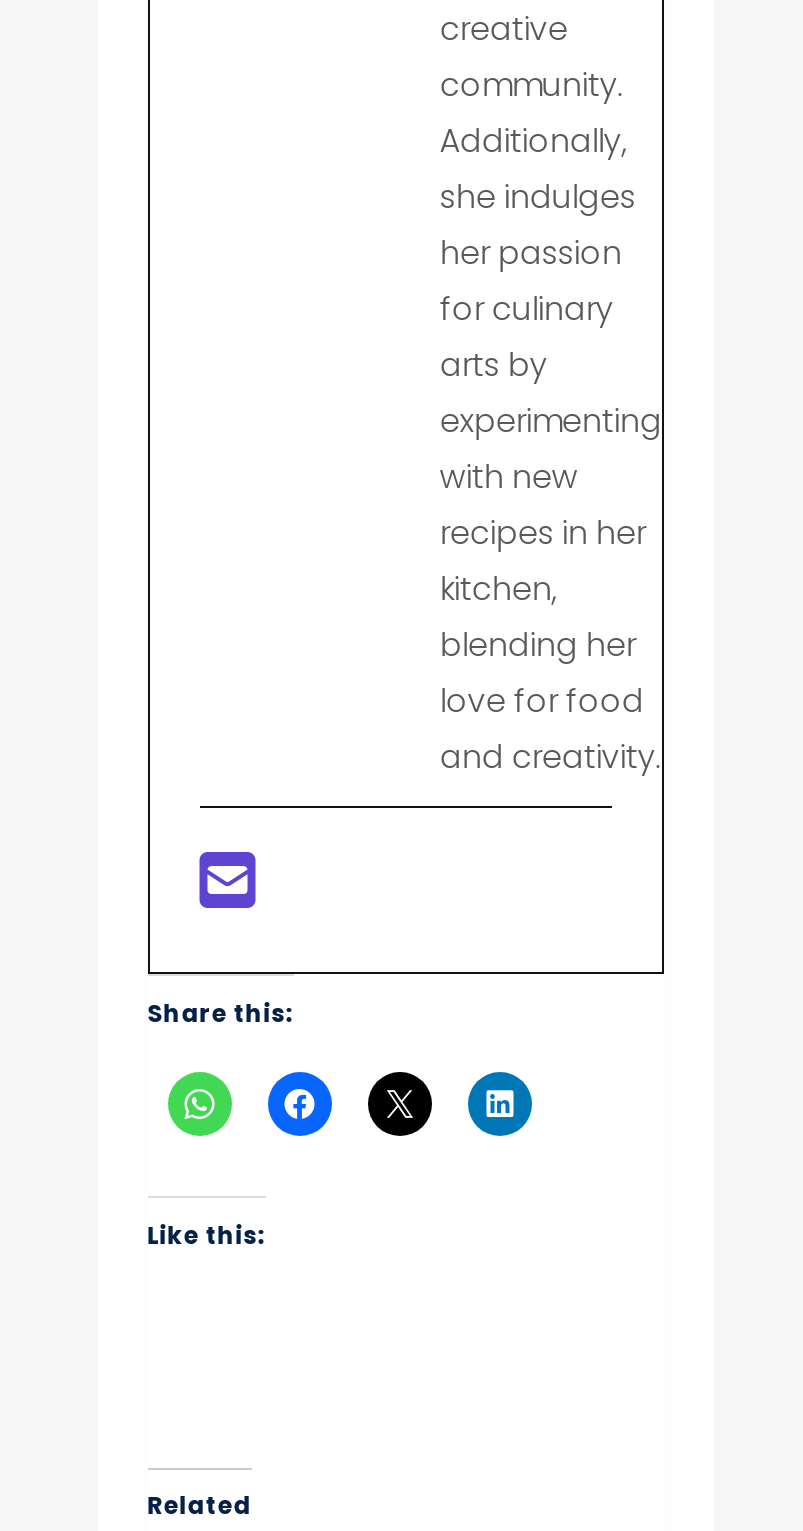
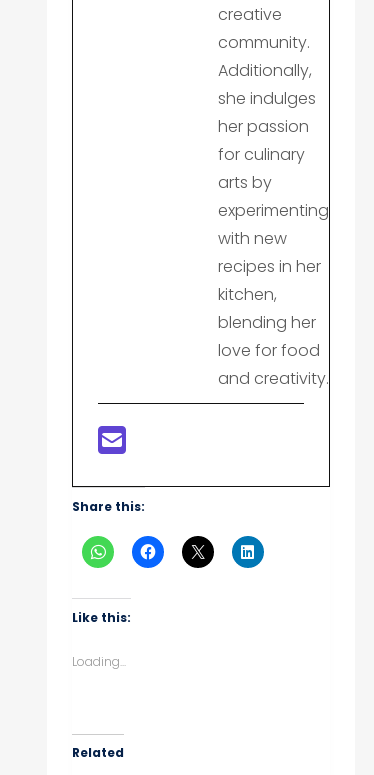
+ Loading...
